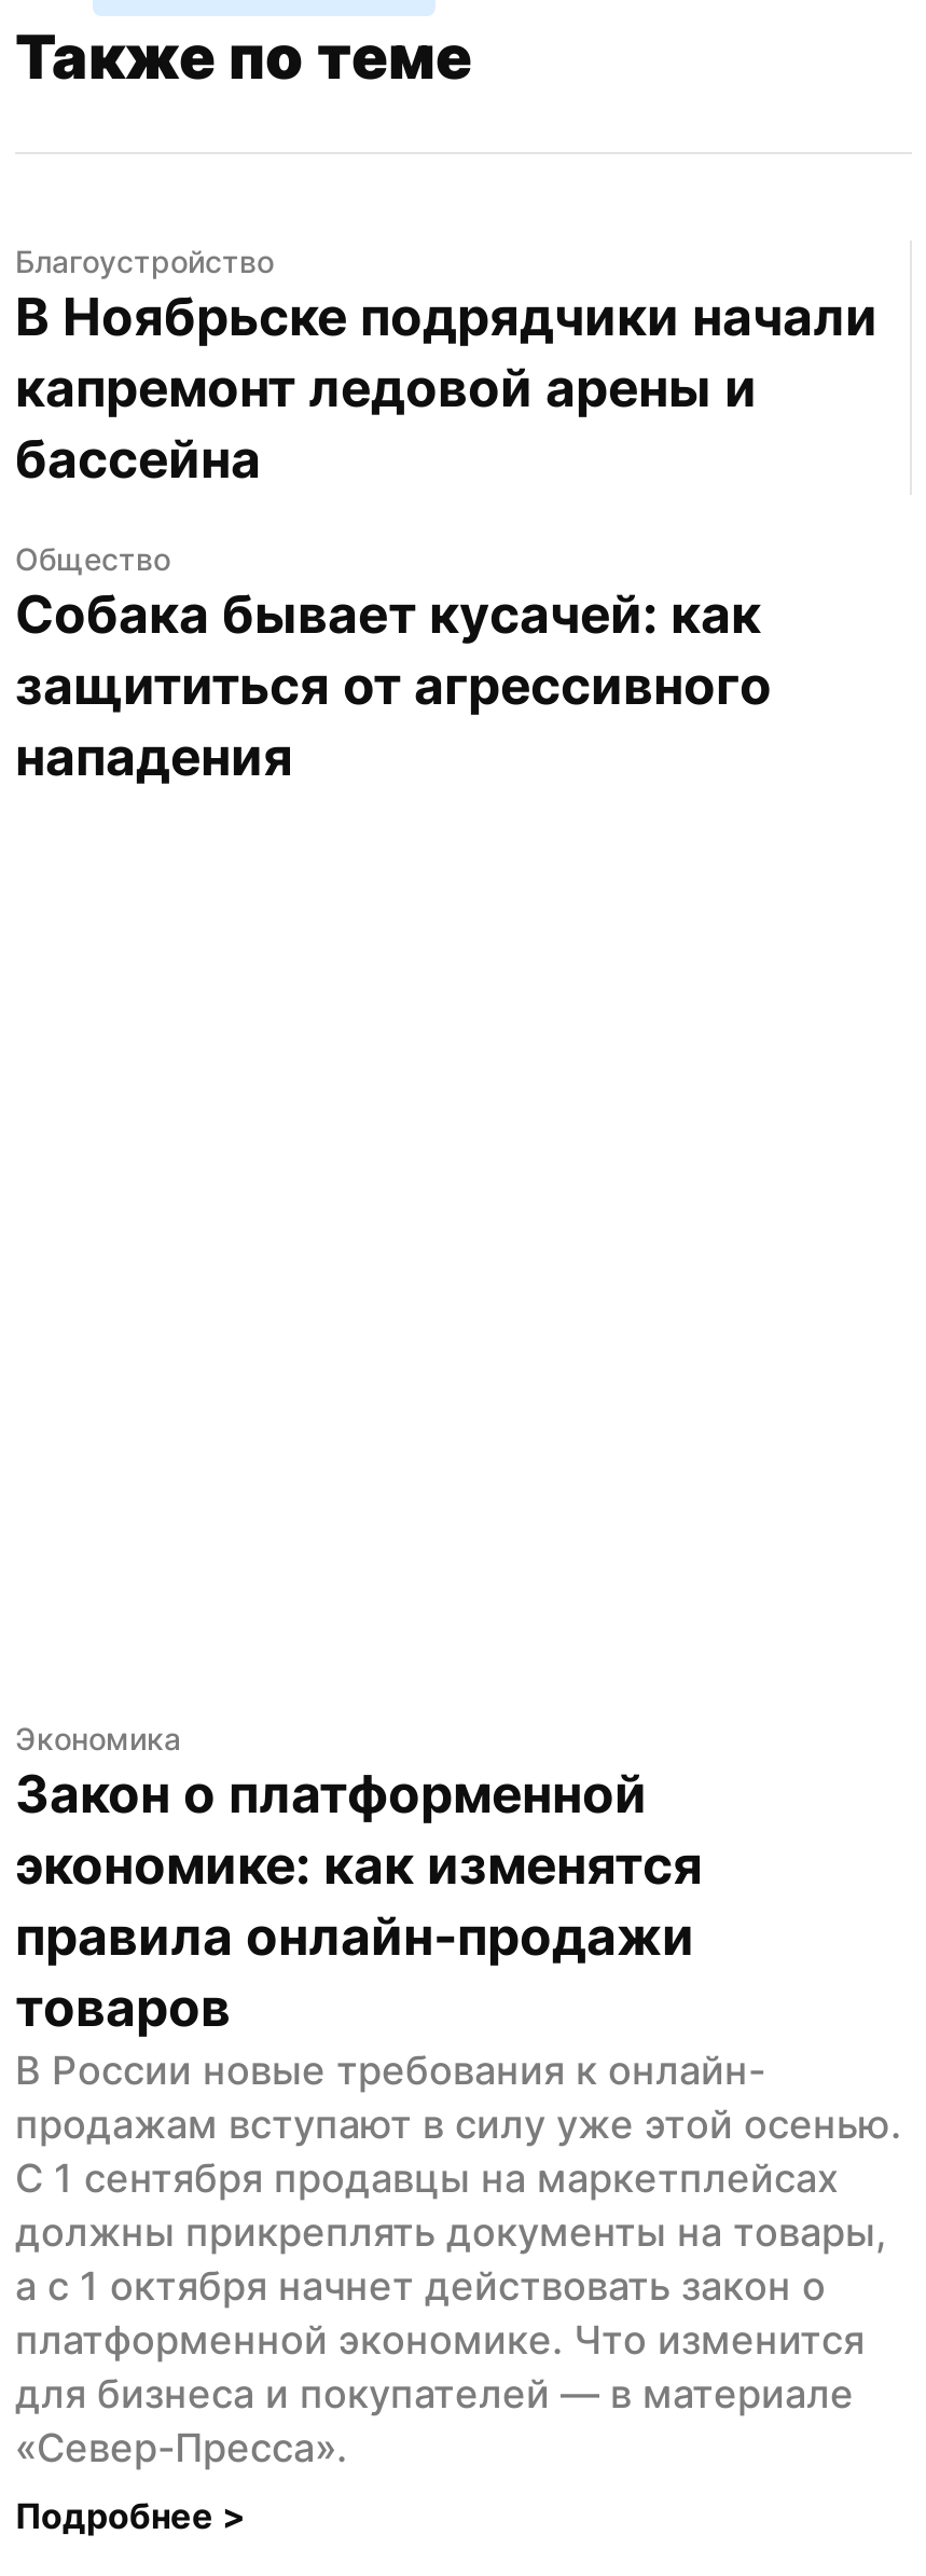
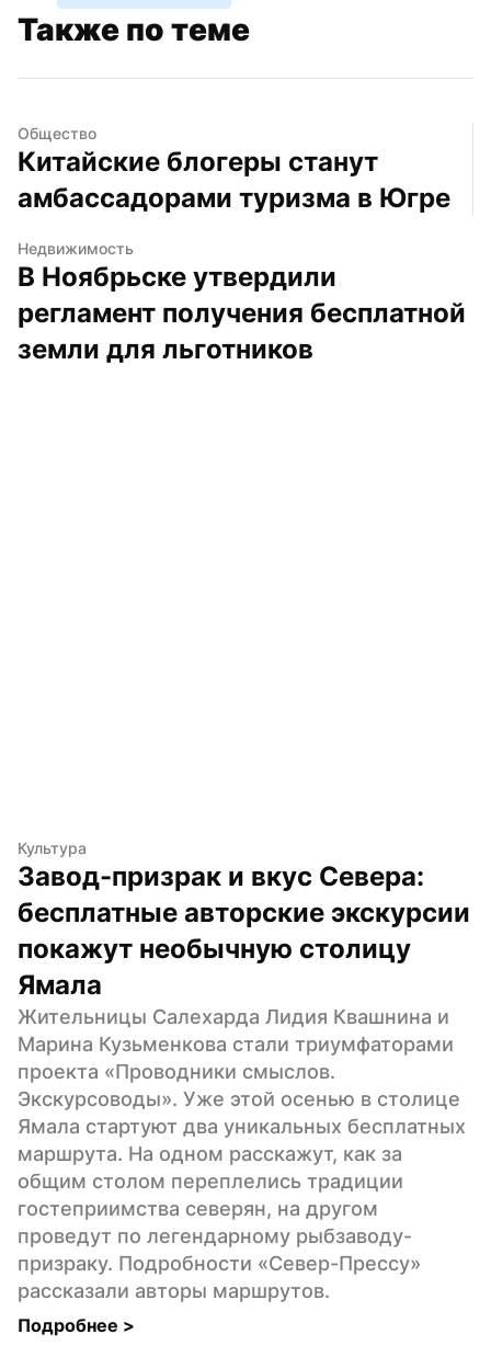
- Благоустройство
- В Ноябрьске подрядчики начали
- капремонт ледовой арены и
- бассейна

moved up: Общество

- Собака бывает кусачей: как
- защититься от агрессивного
- нападения
+ Китайские блогеры станут
+ амбассадорами туризма в Югре
+ Недвижимость
+ В Ноябрьске утвердили
+ регламент получения бесплатной
+ земли для льготников

- Экономика
- Закон о платформенной
- экономике: как изменятся
- правила онлайн-продажи
- товаров
- В России новые требования к онлайн-
- продажам вступают в силу уже этой осенью.
- С 1 сентября продавцы на маркетплейсах
- должны прикреплять документы на товары,
- а с 1 октября начнет действовать закон о
- платформенной экономике. Что изменится
- для бизнеса и покупателей — в материале
- «Север-Пресса».
+ Культура
+ Завод-призрак и вкус Севера:
+ бесплатные авторские экскурсии
+ покажут необычную столицу
+ Ямала
+ Жительницы Салехарда Лидия Квашнина и
+ Марина Кузьменкова стали триумфаторами
+ проекта «Проводники смыслов.
+ Экскурсоводы». Уже этой осенью в столице
+ Ямала стартуют два уникальных бесплатных
+ маршрута. На одном расскажут, как за
+ общим столом переплелись традиции
+ гостеприимства северян, на другом
+ проведут по легендарному рыбзаводу-
+ призраку. Подробности «Север-Прессу»
+ рассказали авторы маршрутов.
